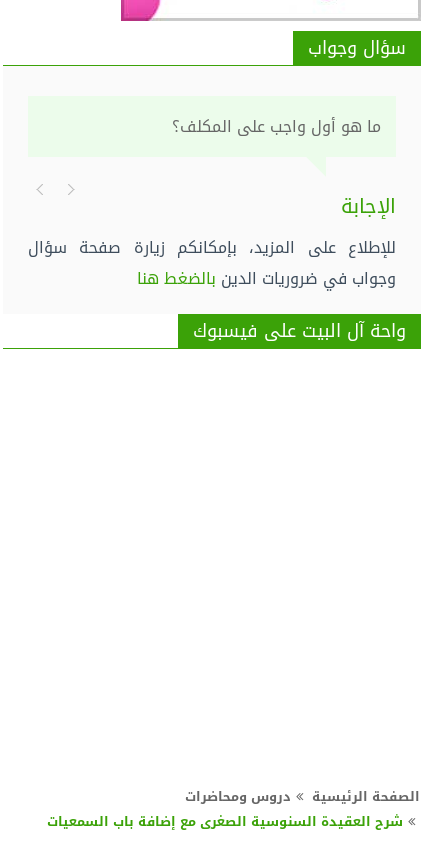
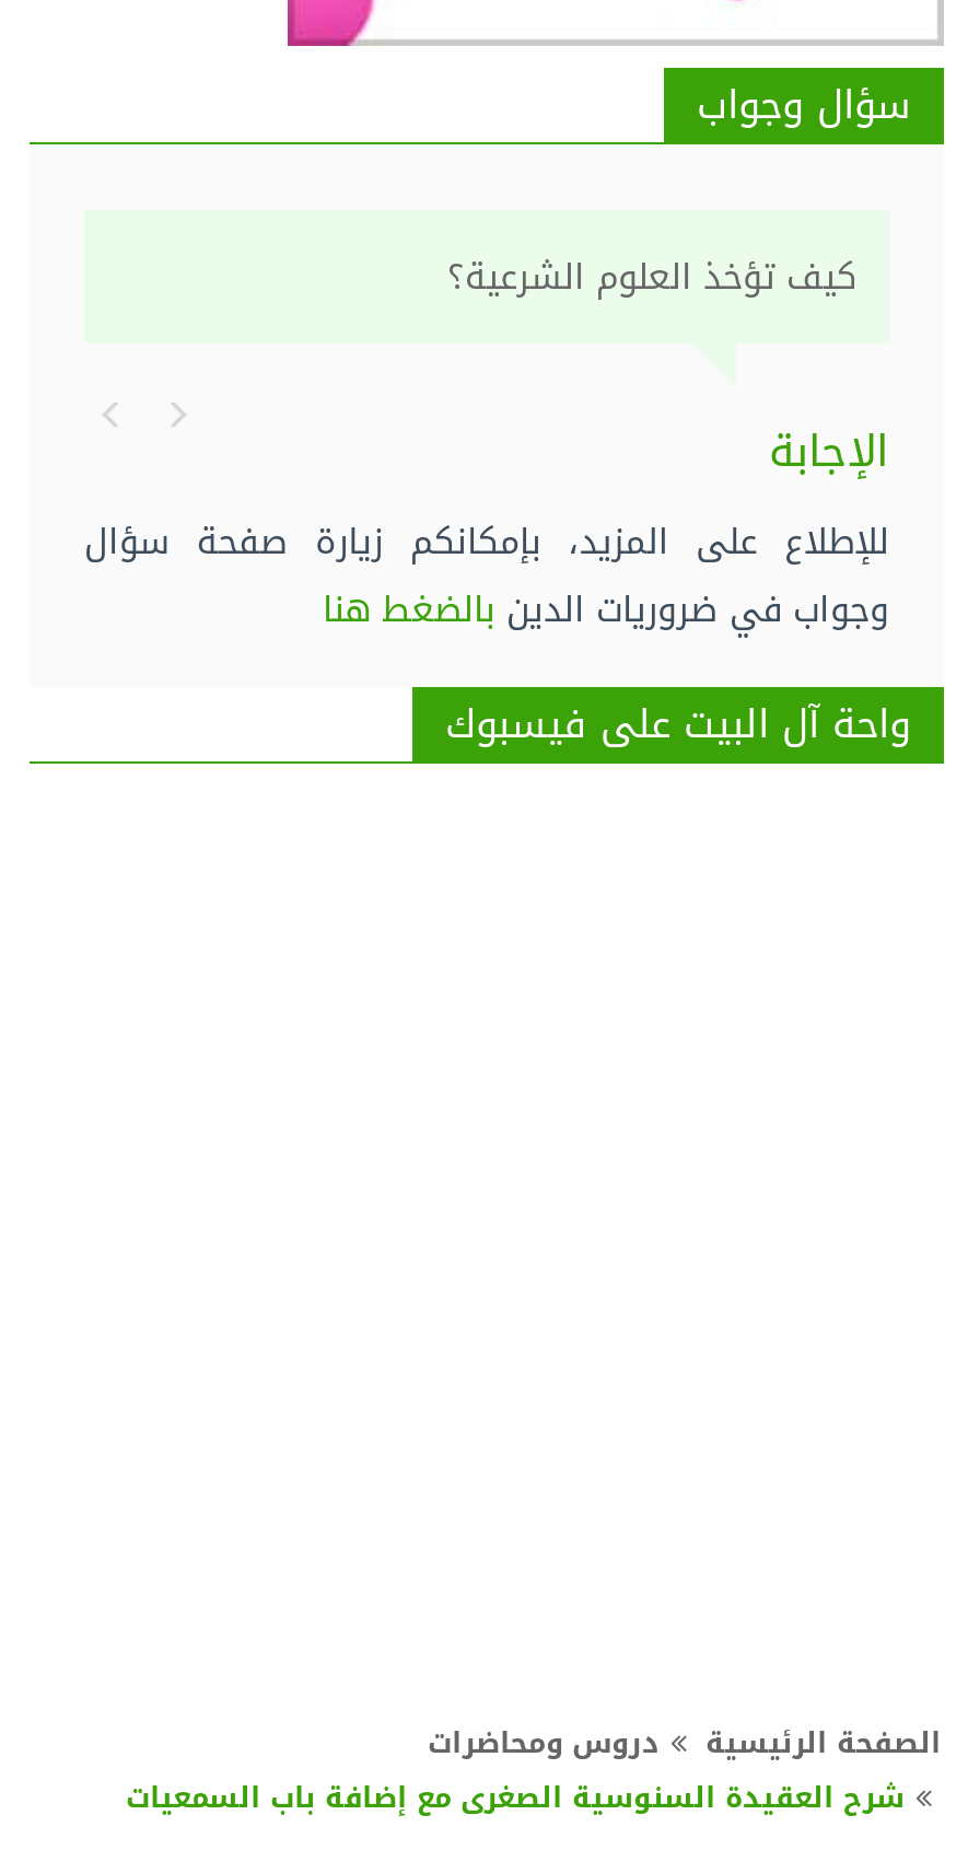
- ما هو أول واجب على المكلف؟
+ كيف تؤخذ العلوم الشرعية؟
